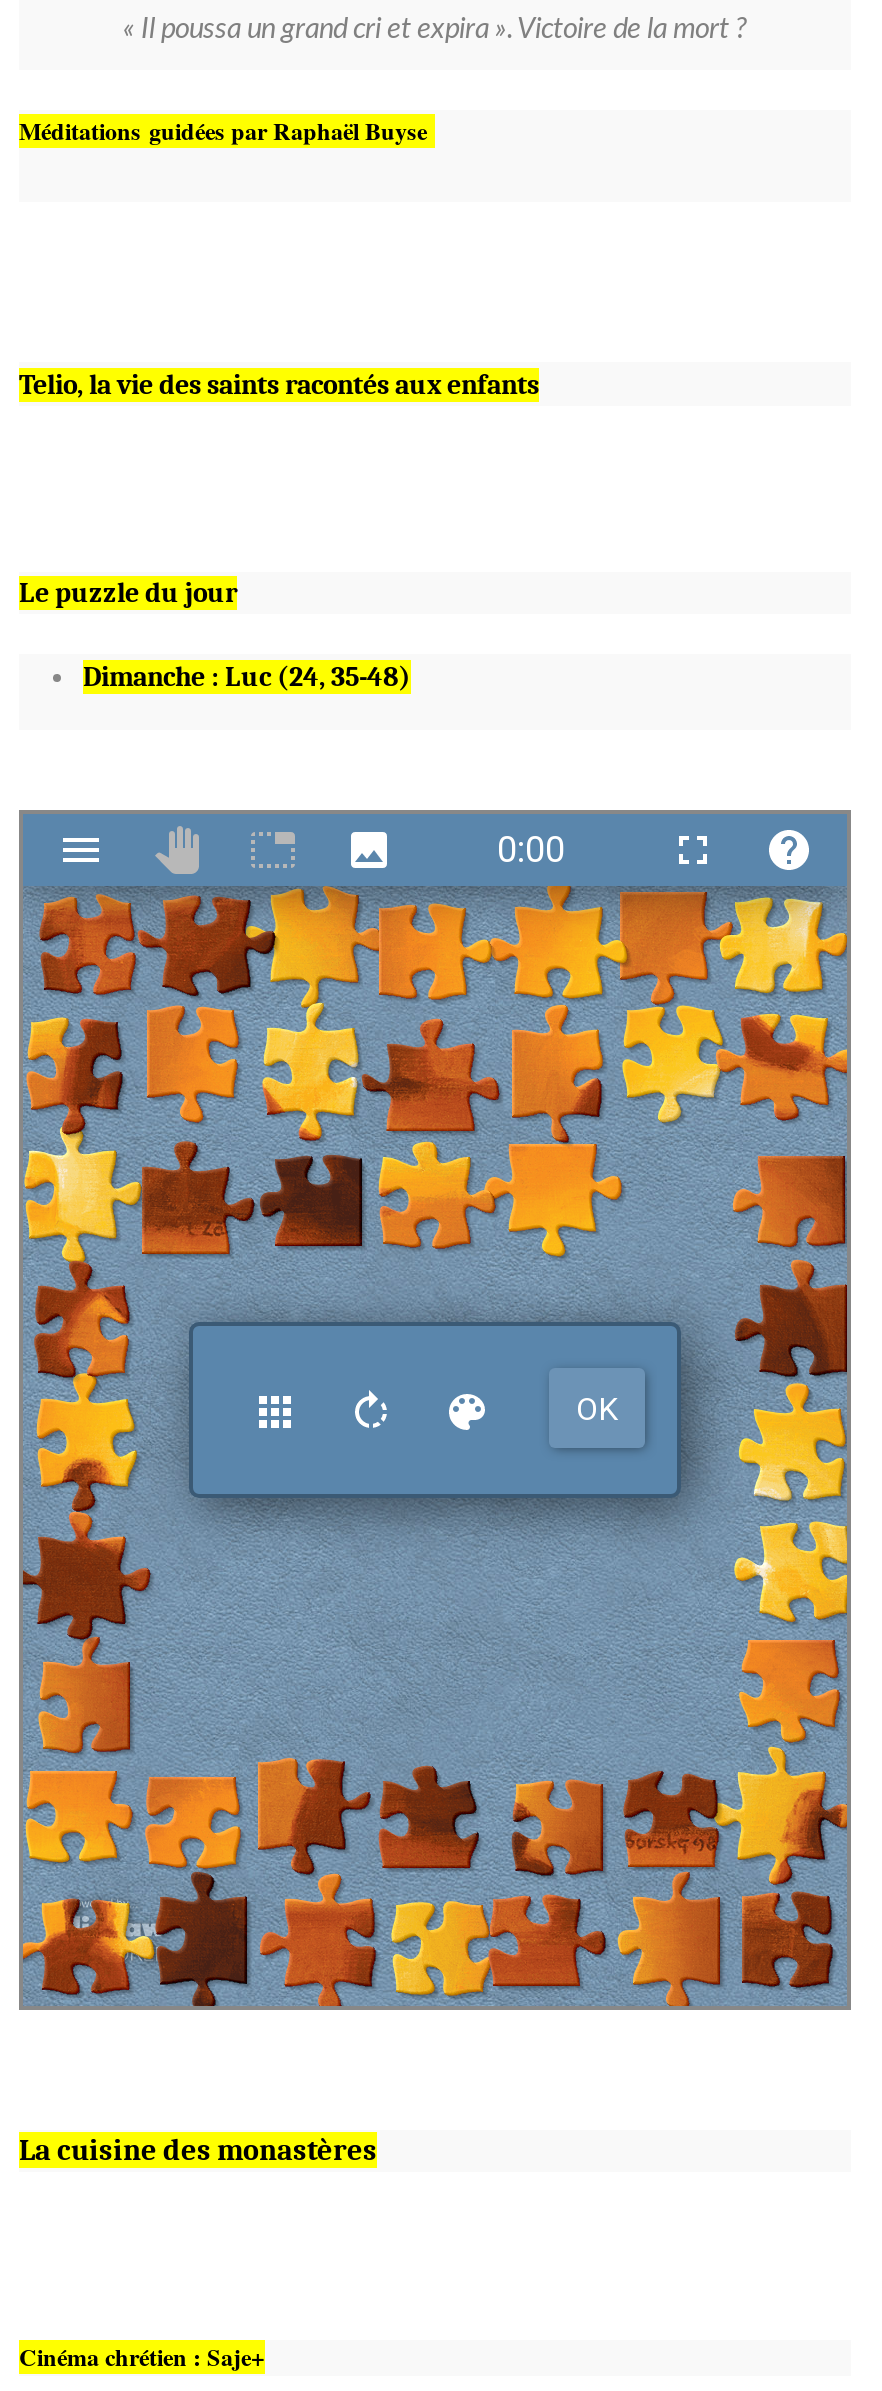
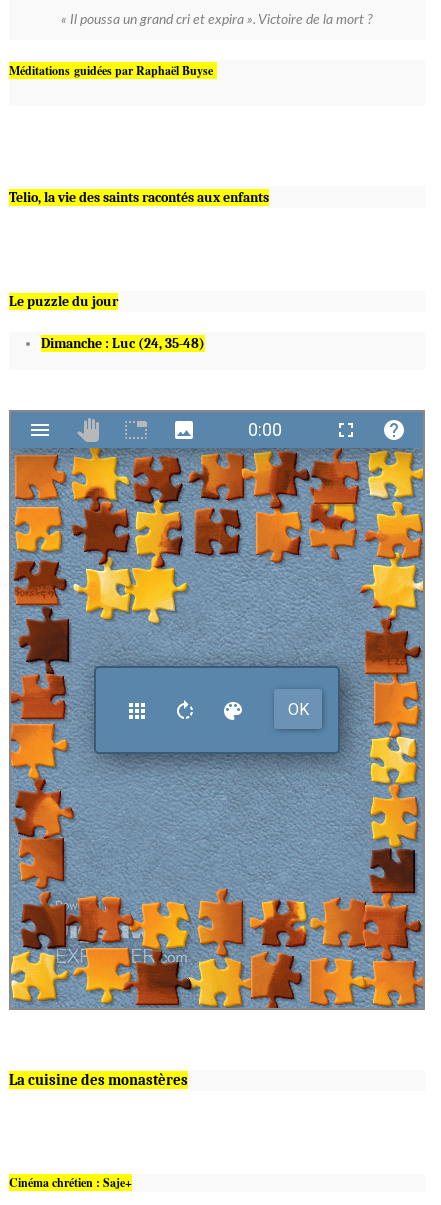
- [image]
+ [image]
